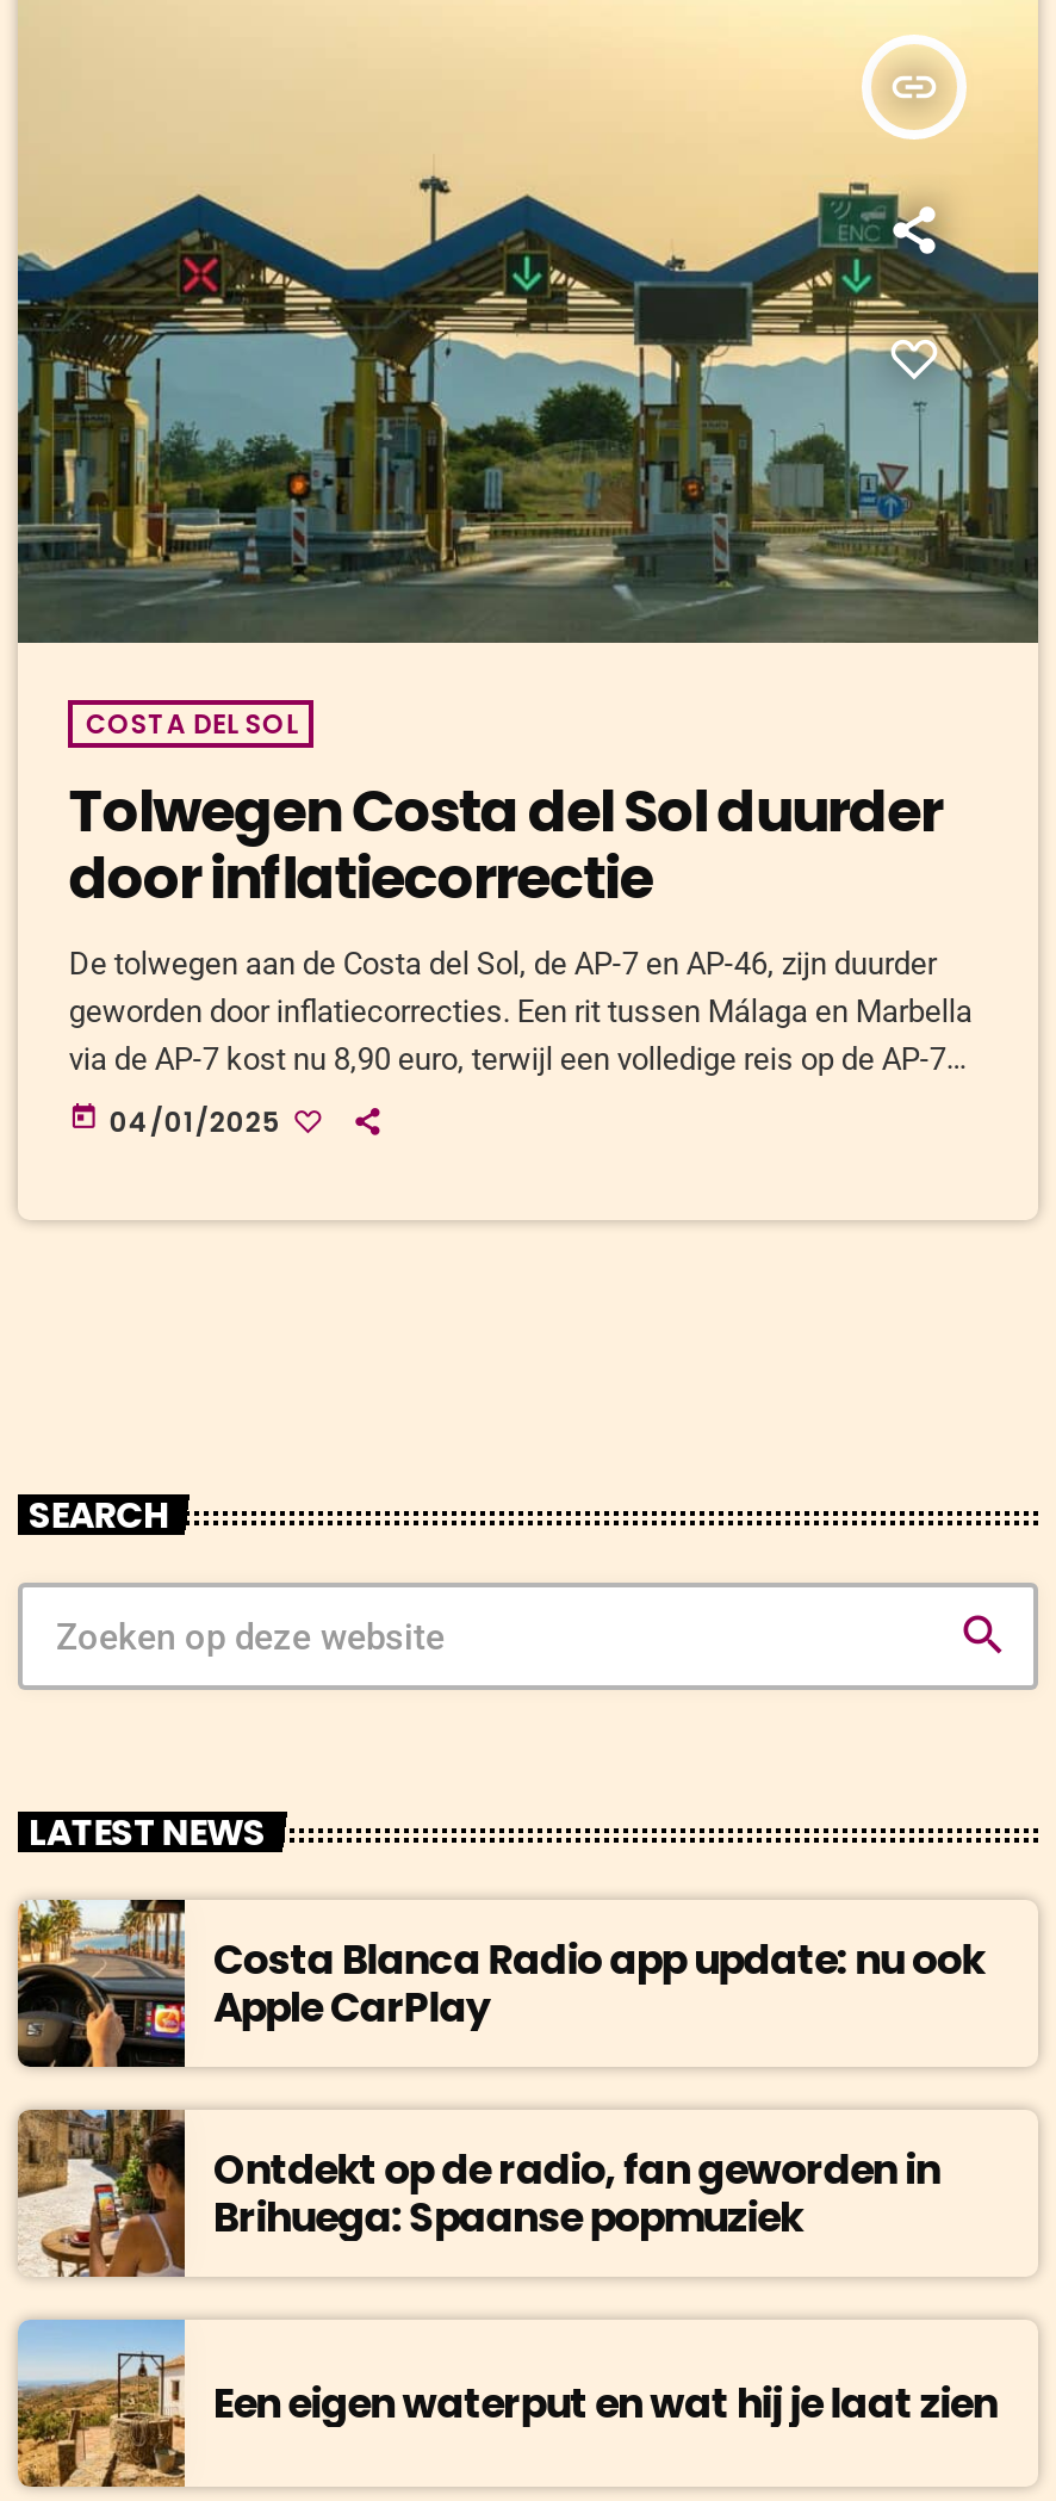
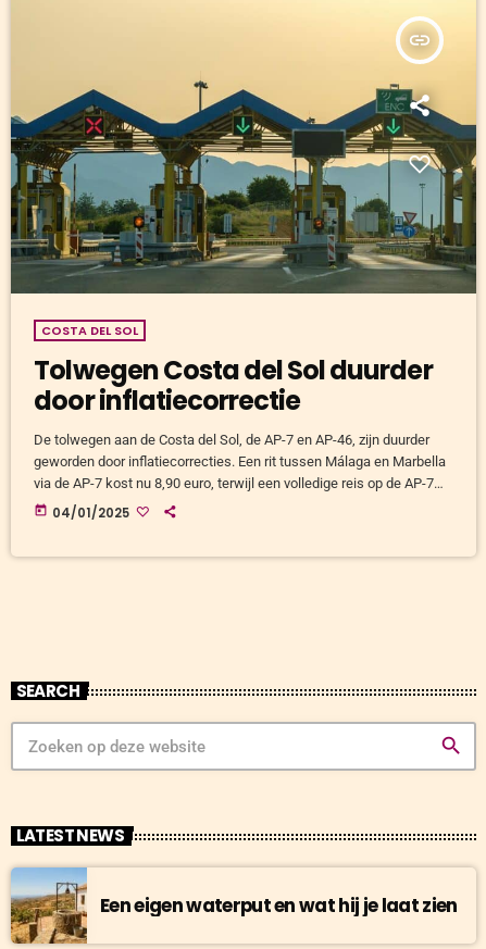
- [image]
- Costa Blanca Radio app update: nu ook
- Apple CarPlay
- Ontdekt op de radio, fan geworden in
- Brihuega: Spaanse popmuziek

- [image]
